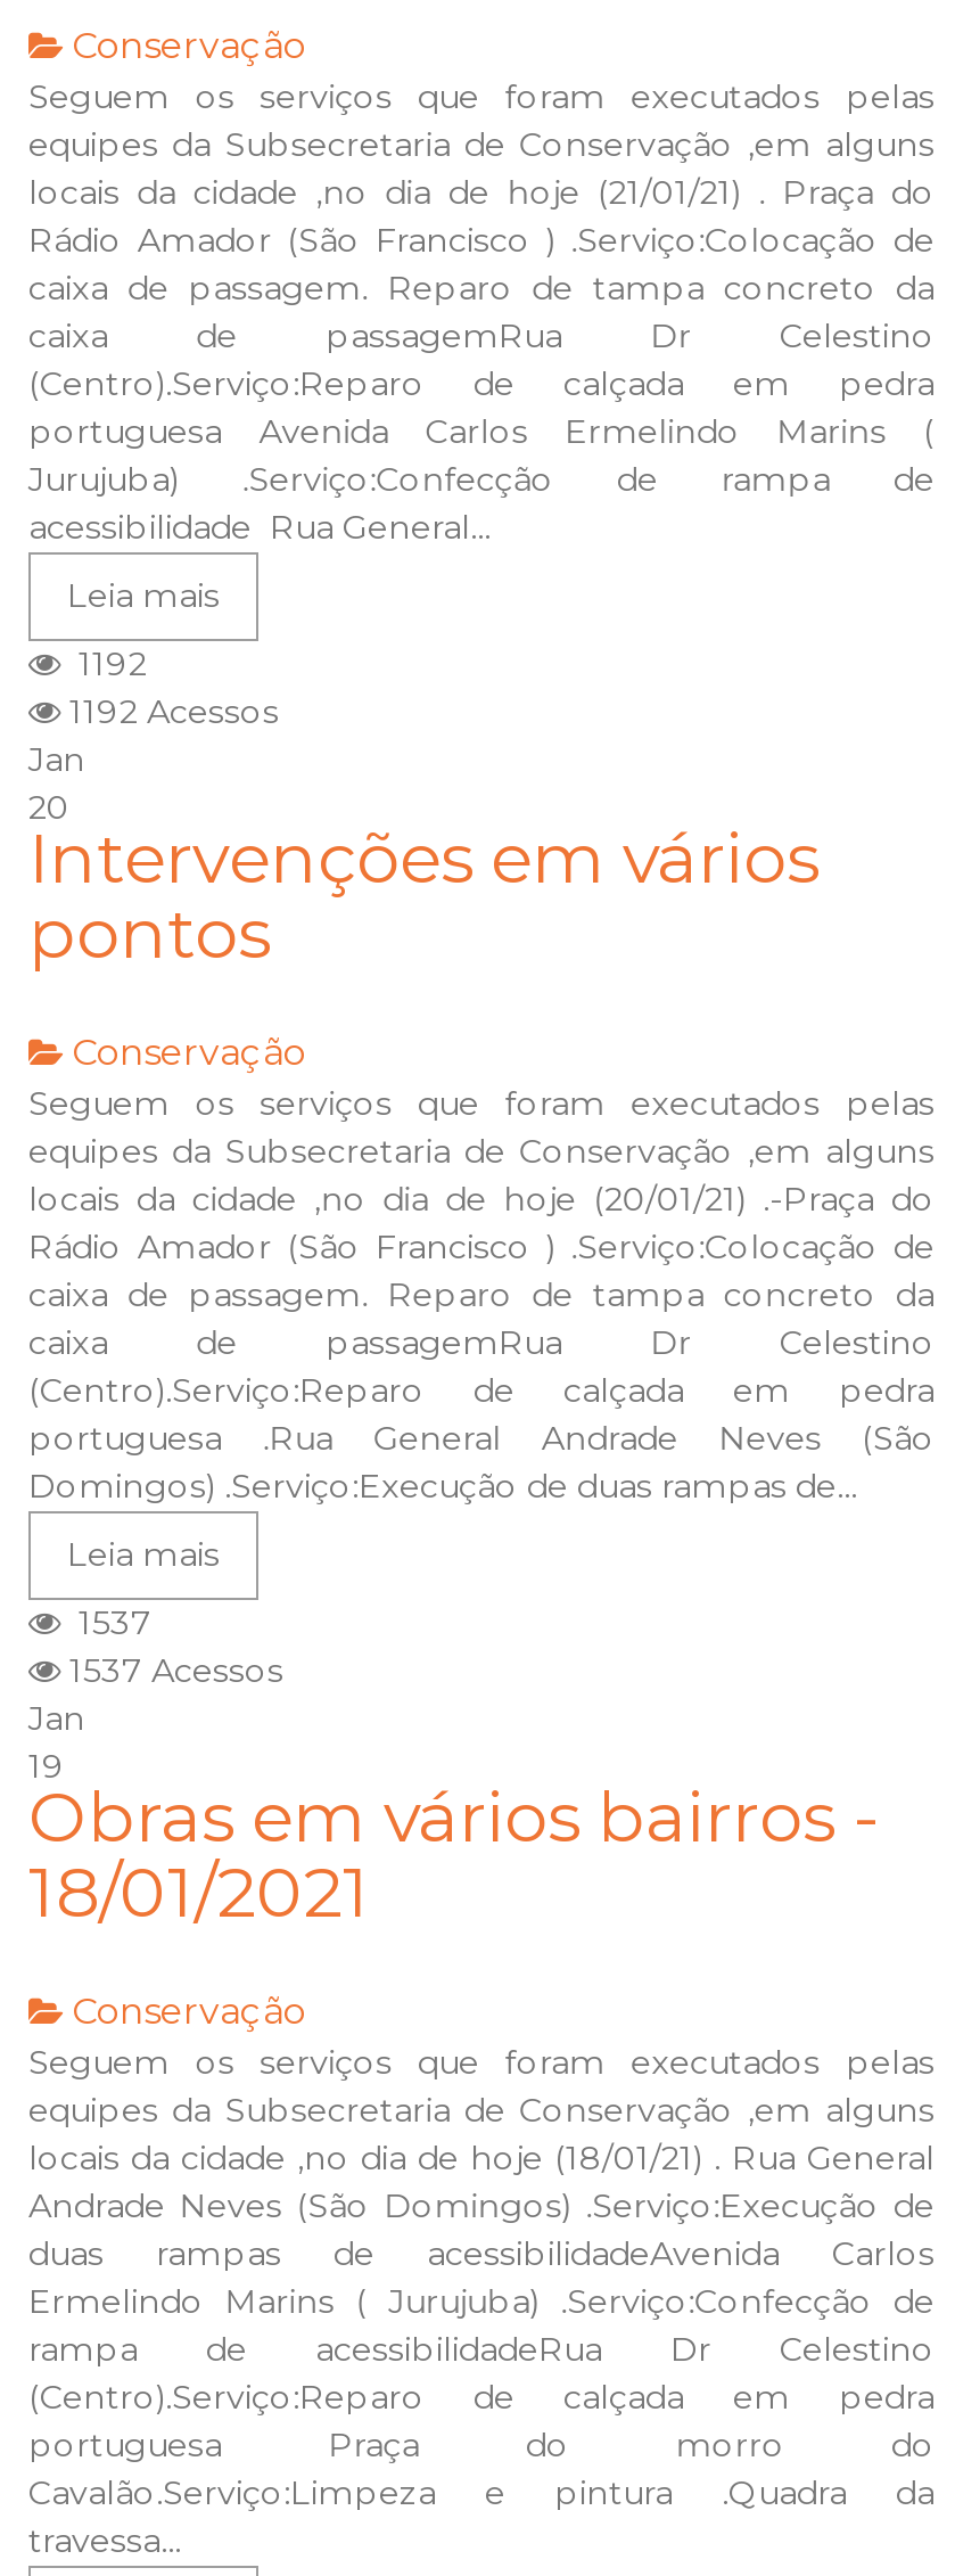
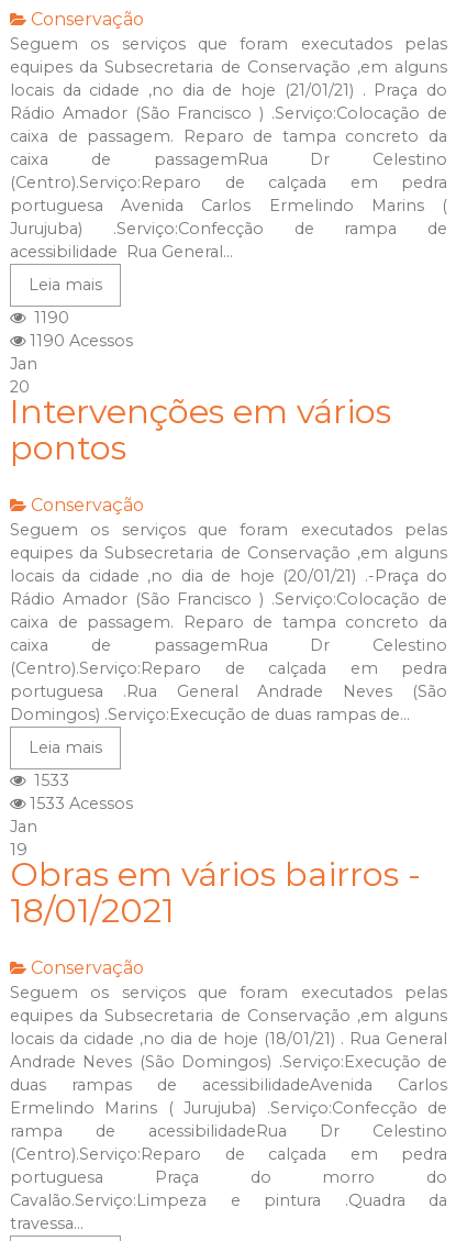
- 1192
+ 1190

- 1192 Acessos
+ 1190 Acessos

- 1537
+ 1533

- 1537 Acessos
+ 1533 Acessos
